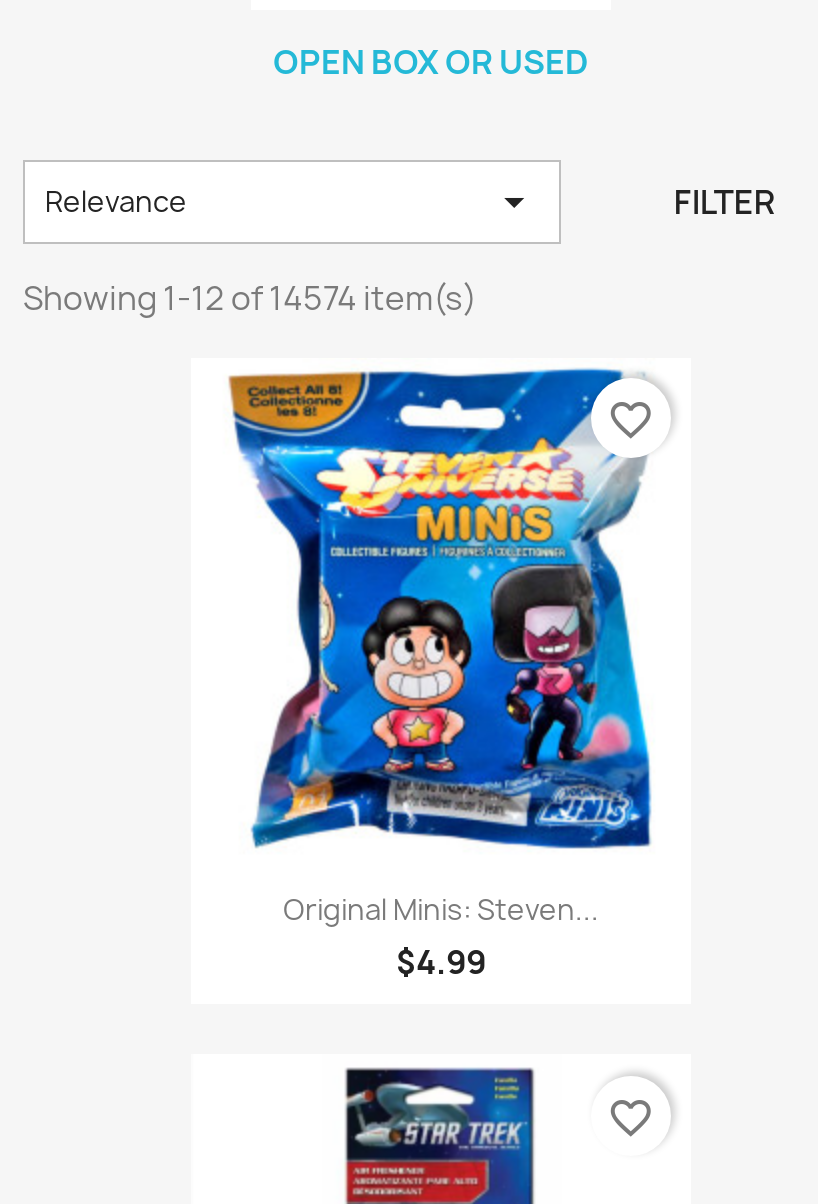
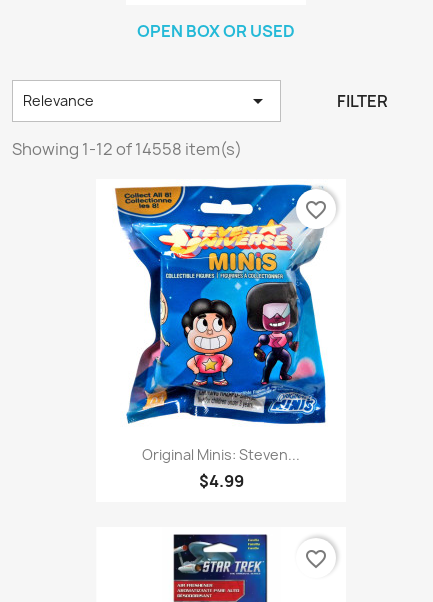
- Showing 1-12 of 14574 item(s)
+ Showing 1-12 of 14558 item(s)
